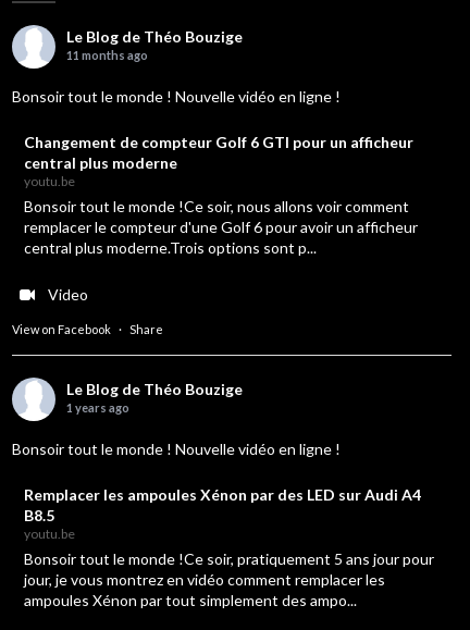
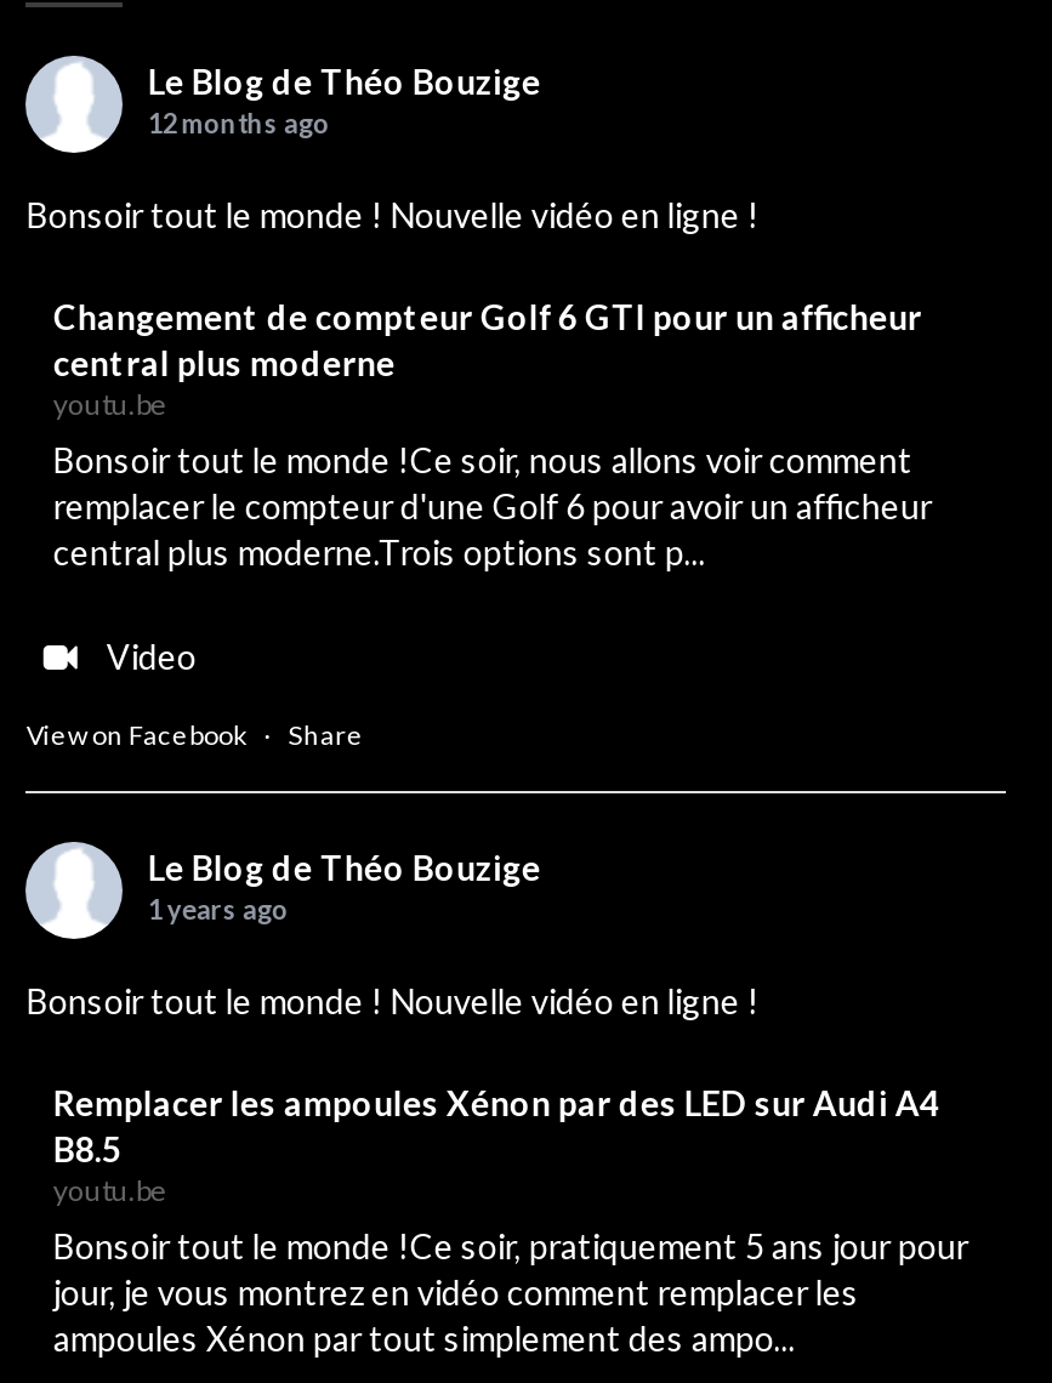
- 11 months ago
+ 12 months ago
